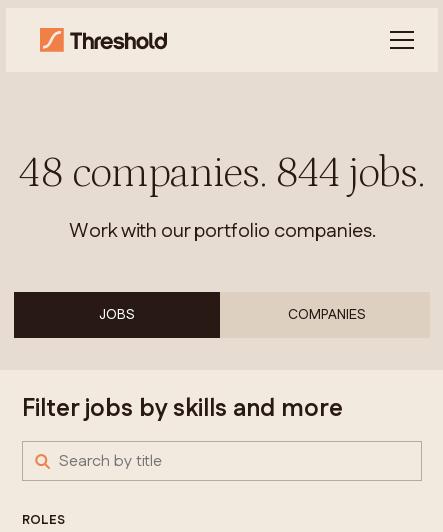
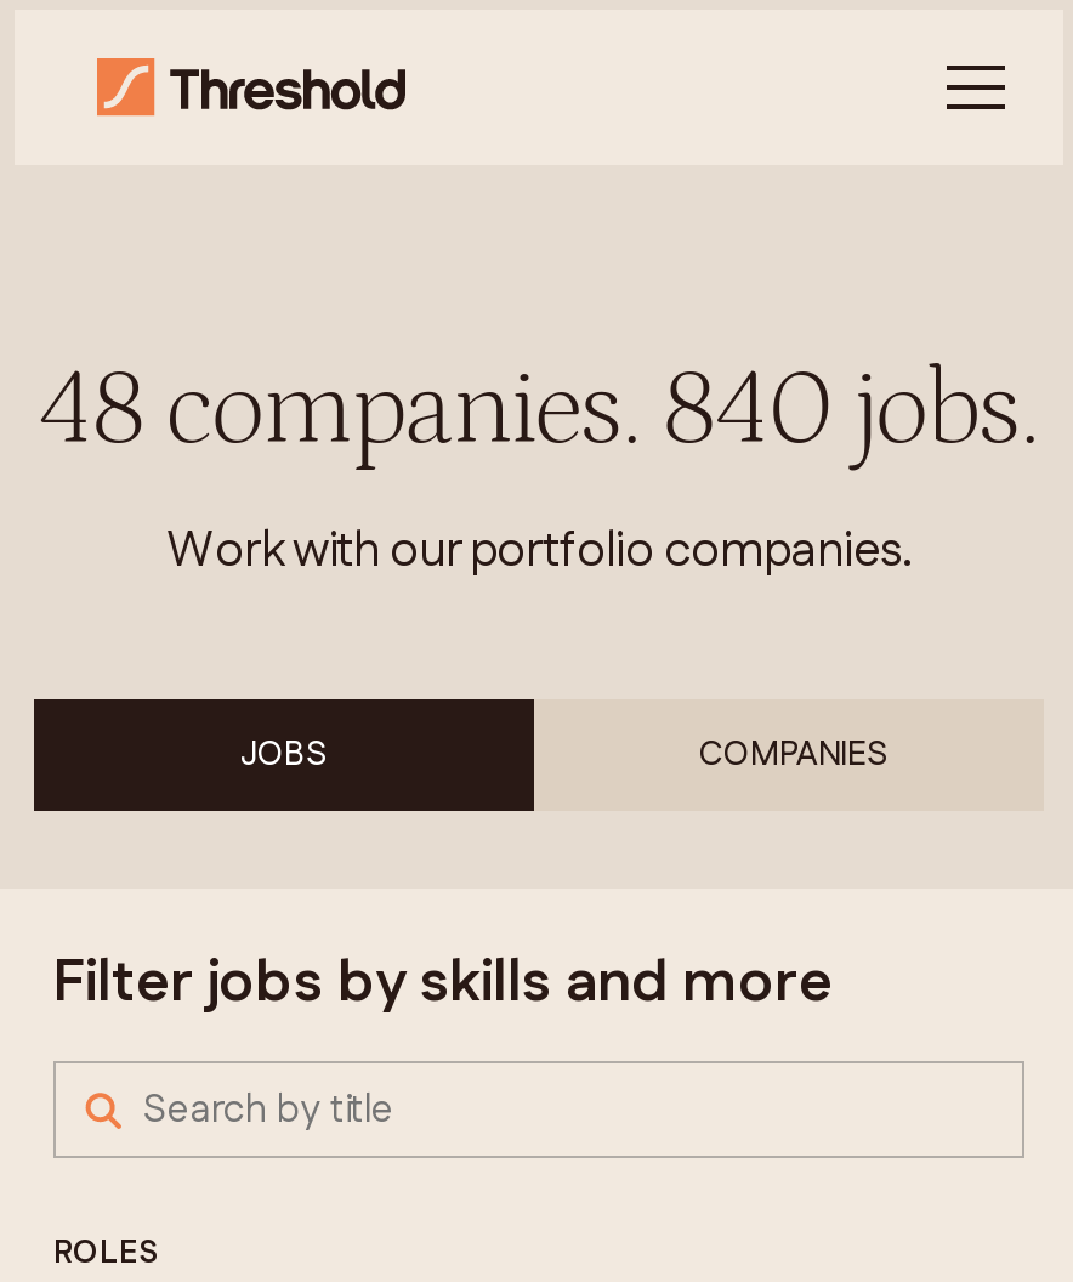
- 48 companies. 844 jobs.
+ 48 companies. 840 jobs.
